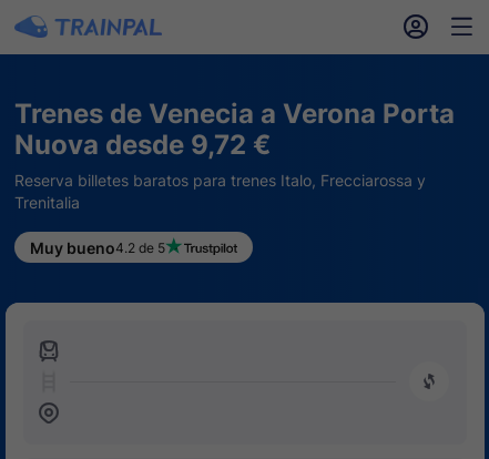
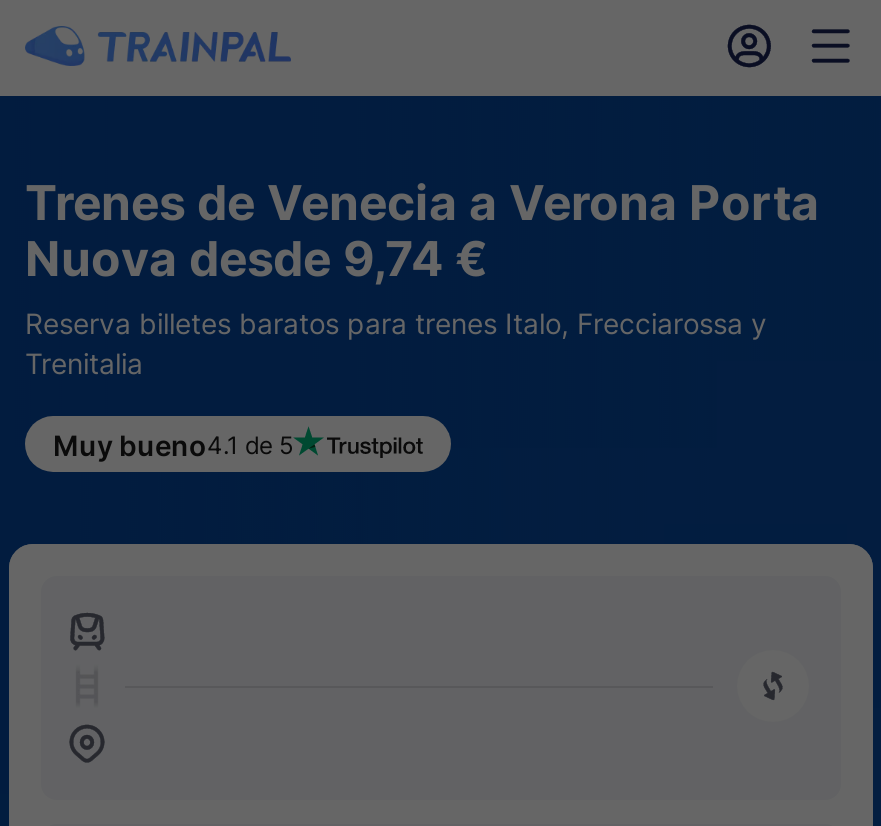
- Nuova desde 9,72 €
+ Nuova desde 9,74 €

- Muy bueno4.2 de 5
+ Muy bueno4.1 de 5
